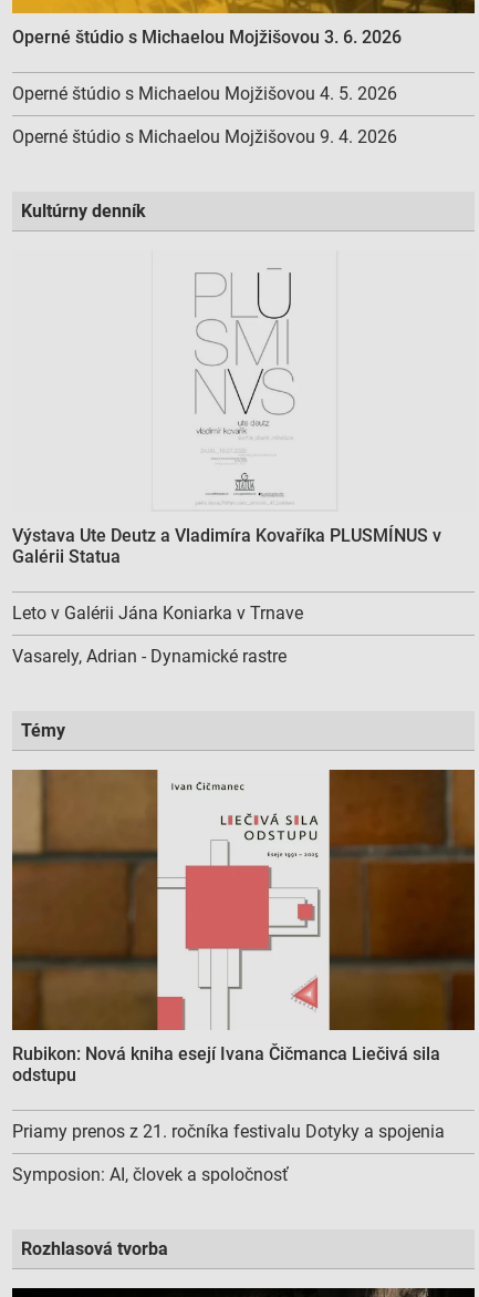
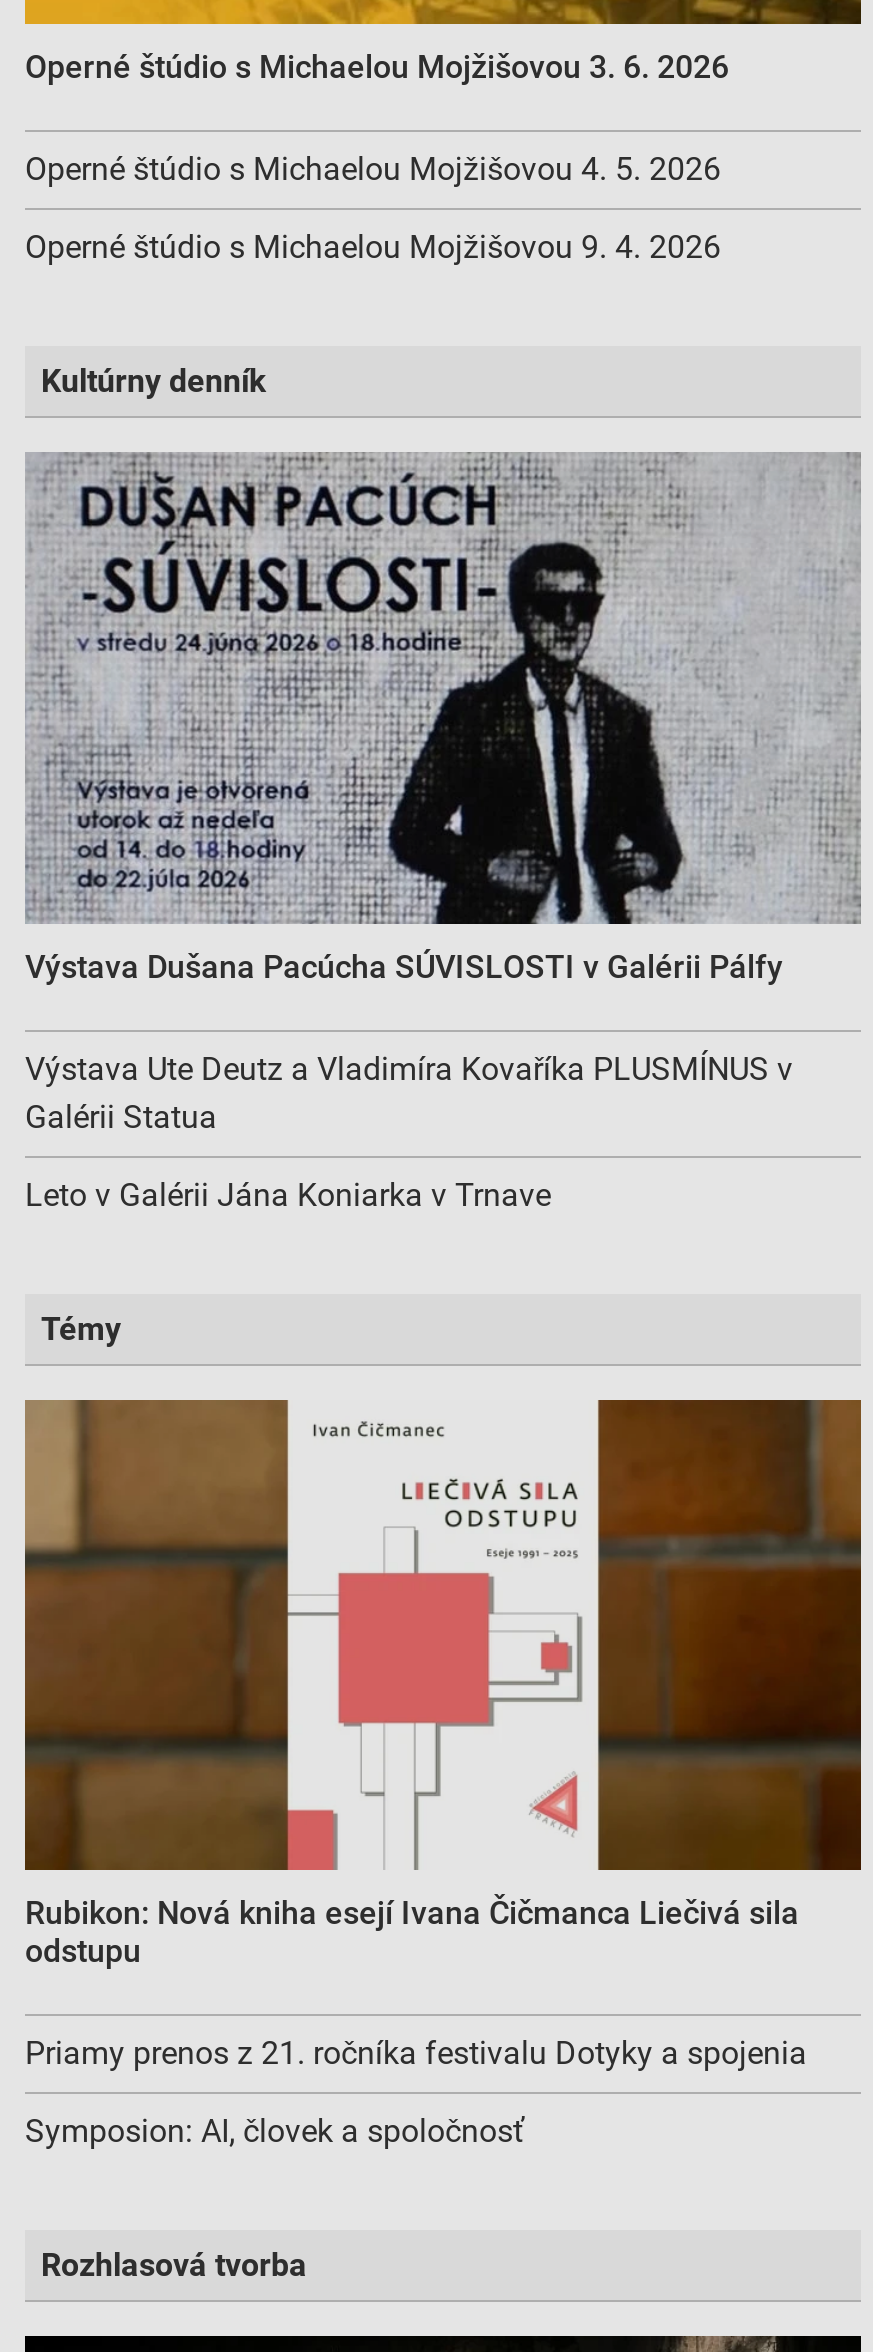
+ [image]
+ Výstava Dušana Pacúcha SÚVISLOSTI v Galérii Pálfy

moved down: Výstava Ute Deutz a Vladimíra Kovaříka PLUSMÍNUS v

moved down: Galérii Statua

moved down: Leto v Galérii Jána Koniarka v Trnave

- Vasarely, Adrian - Dynamické rastre
